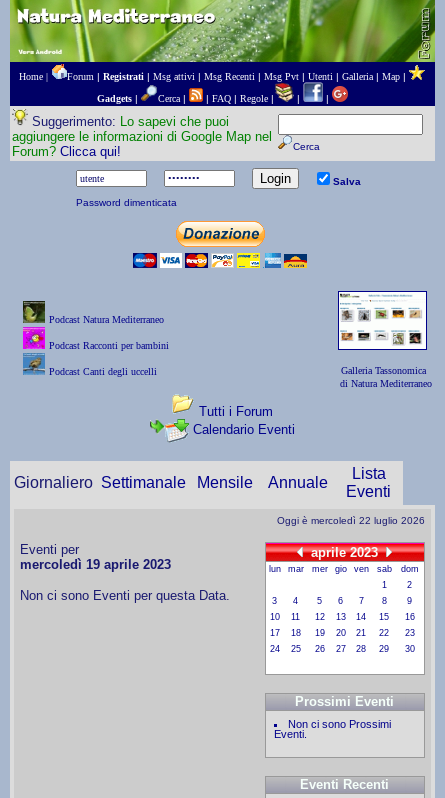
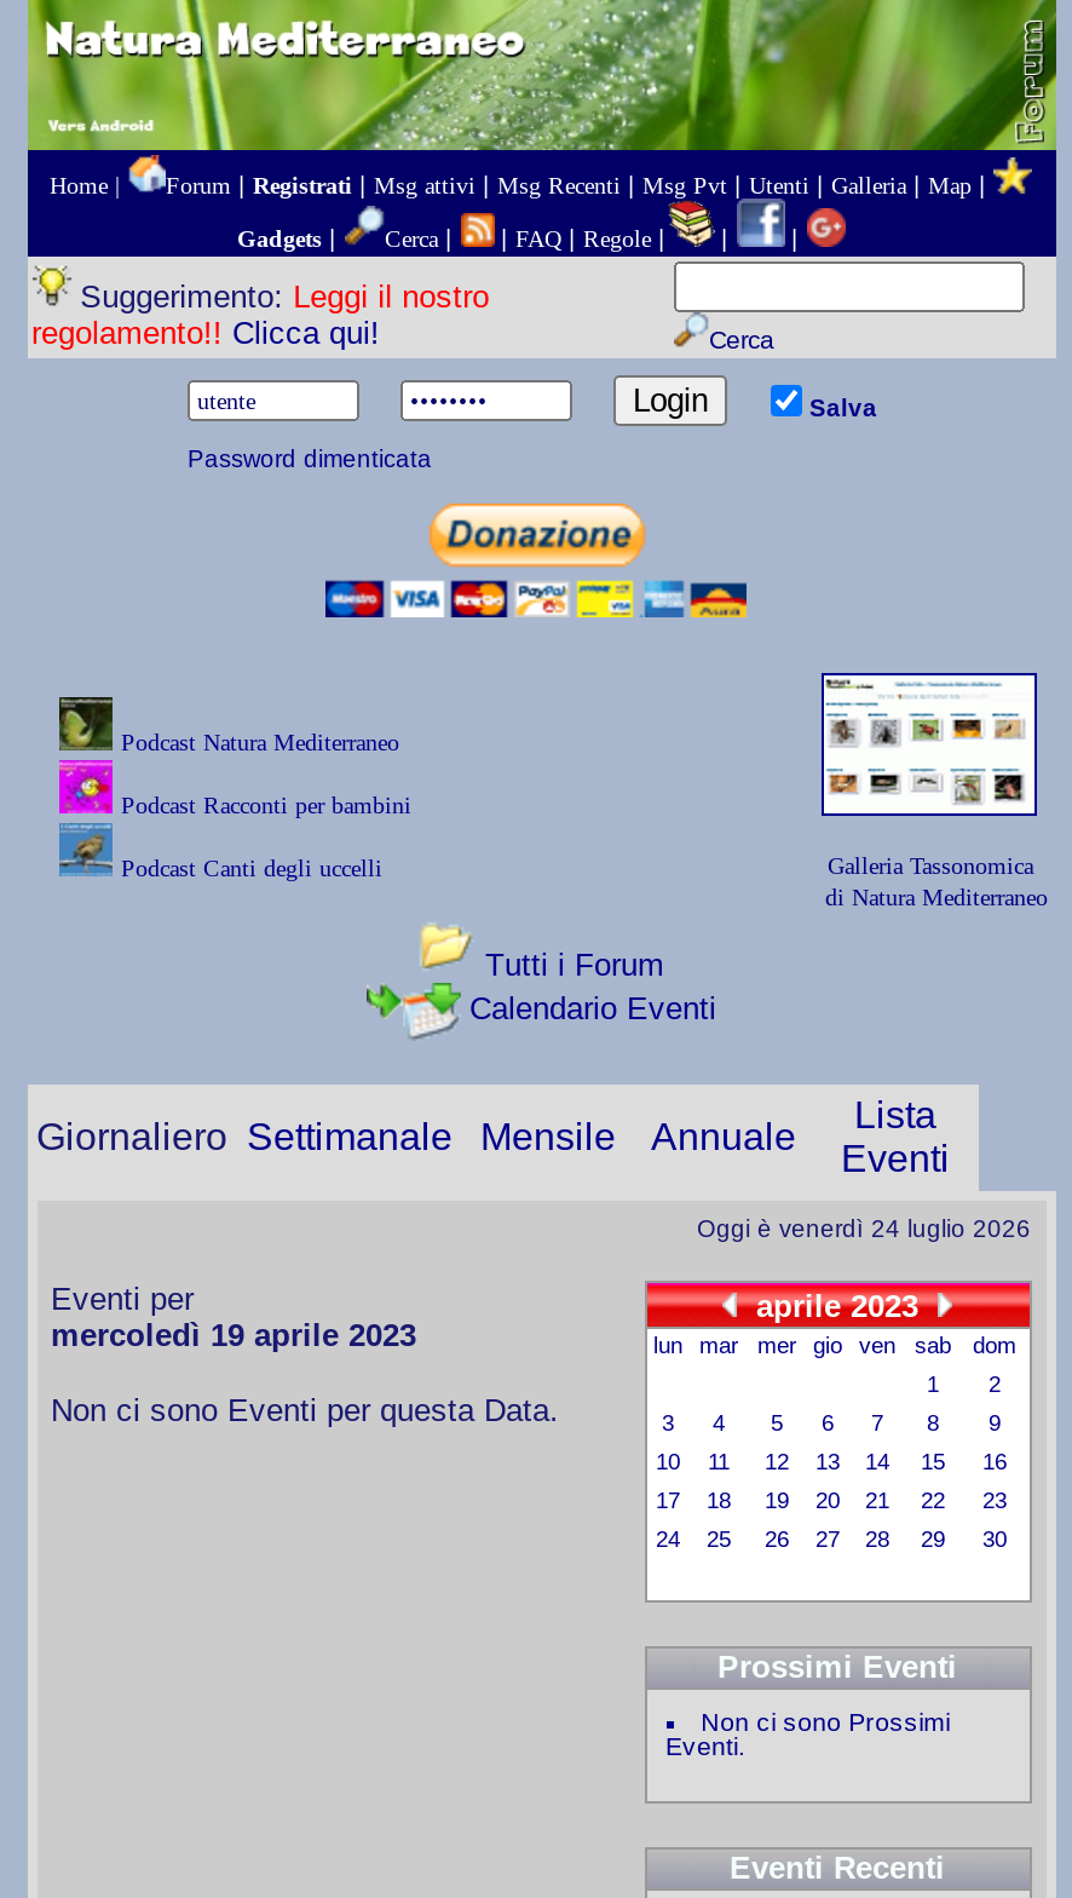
- Suggerimento: Lo sapevi che puoi
- aggiungere le informazioni di Google Map nel
- Forum? Clicca qui!
+ Suggerimento: Leggi il nostro
+ regolamento!! Clicca qui!

- Oggi è mercoledì 22 luglio 2026
+ Oggi è venerdì 24 luglio 2026
